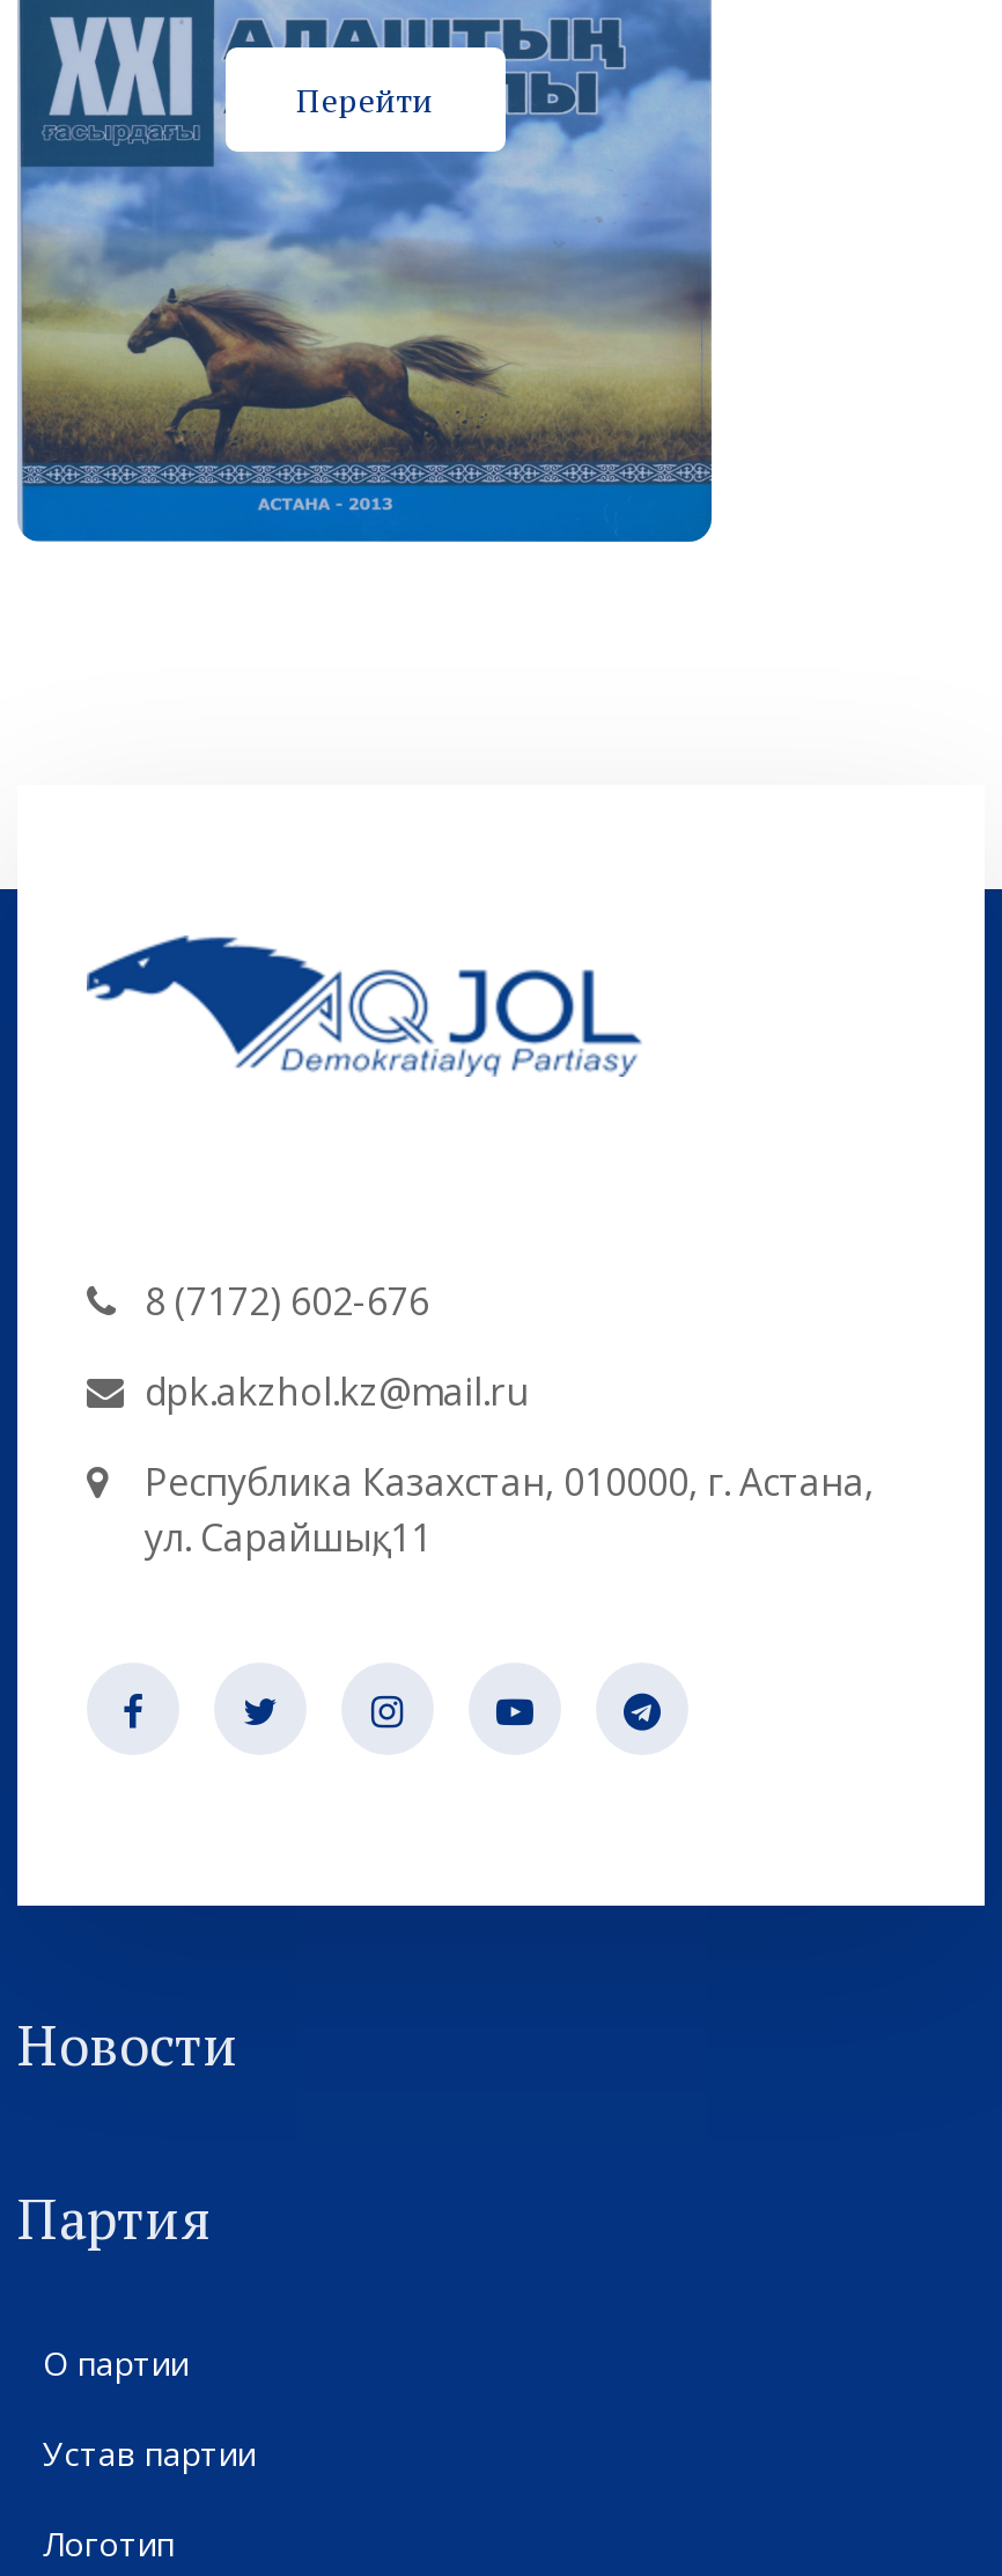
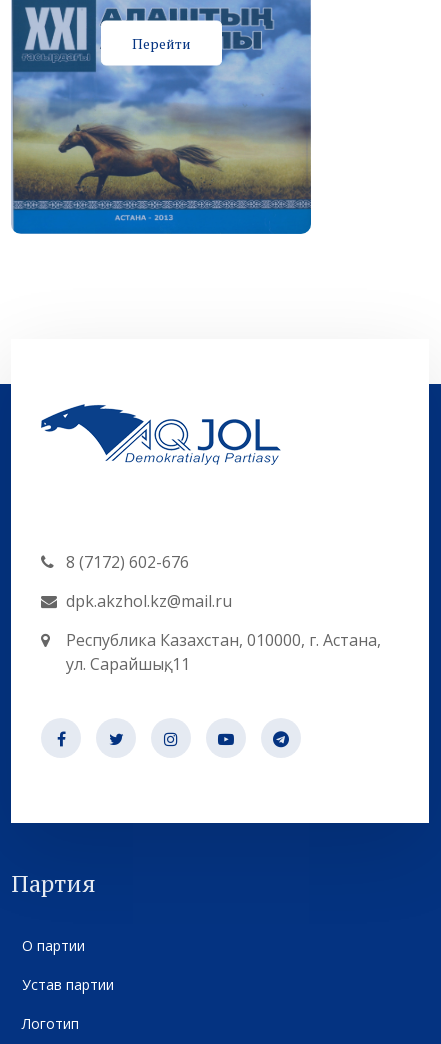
- Новости
